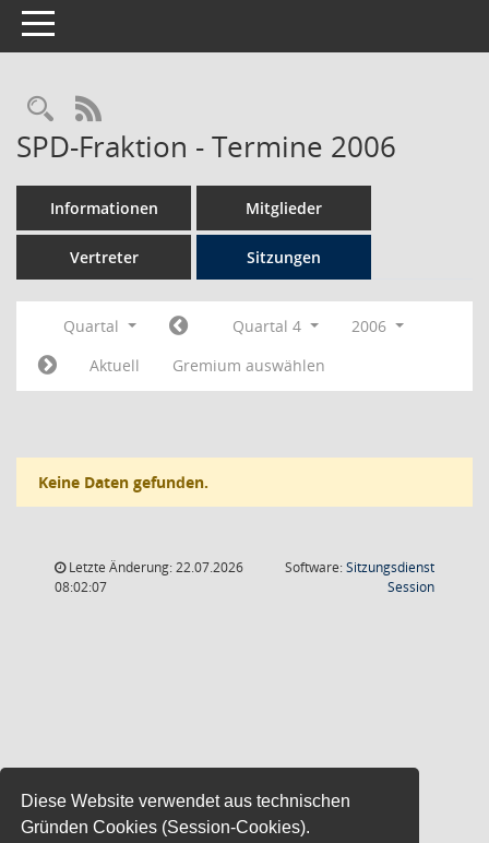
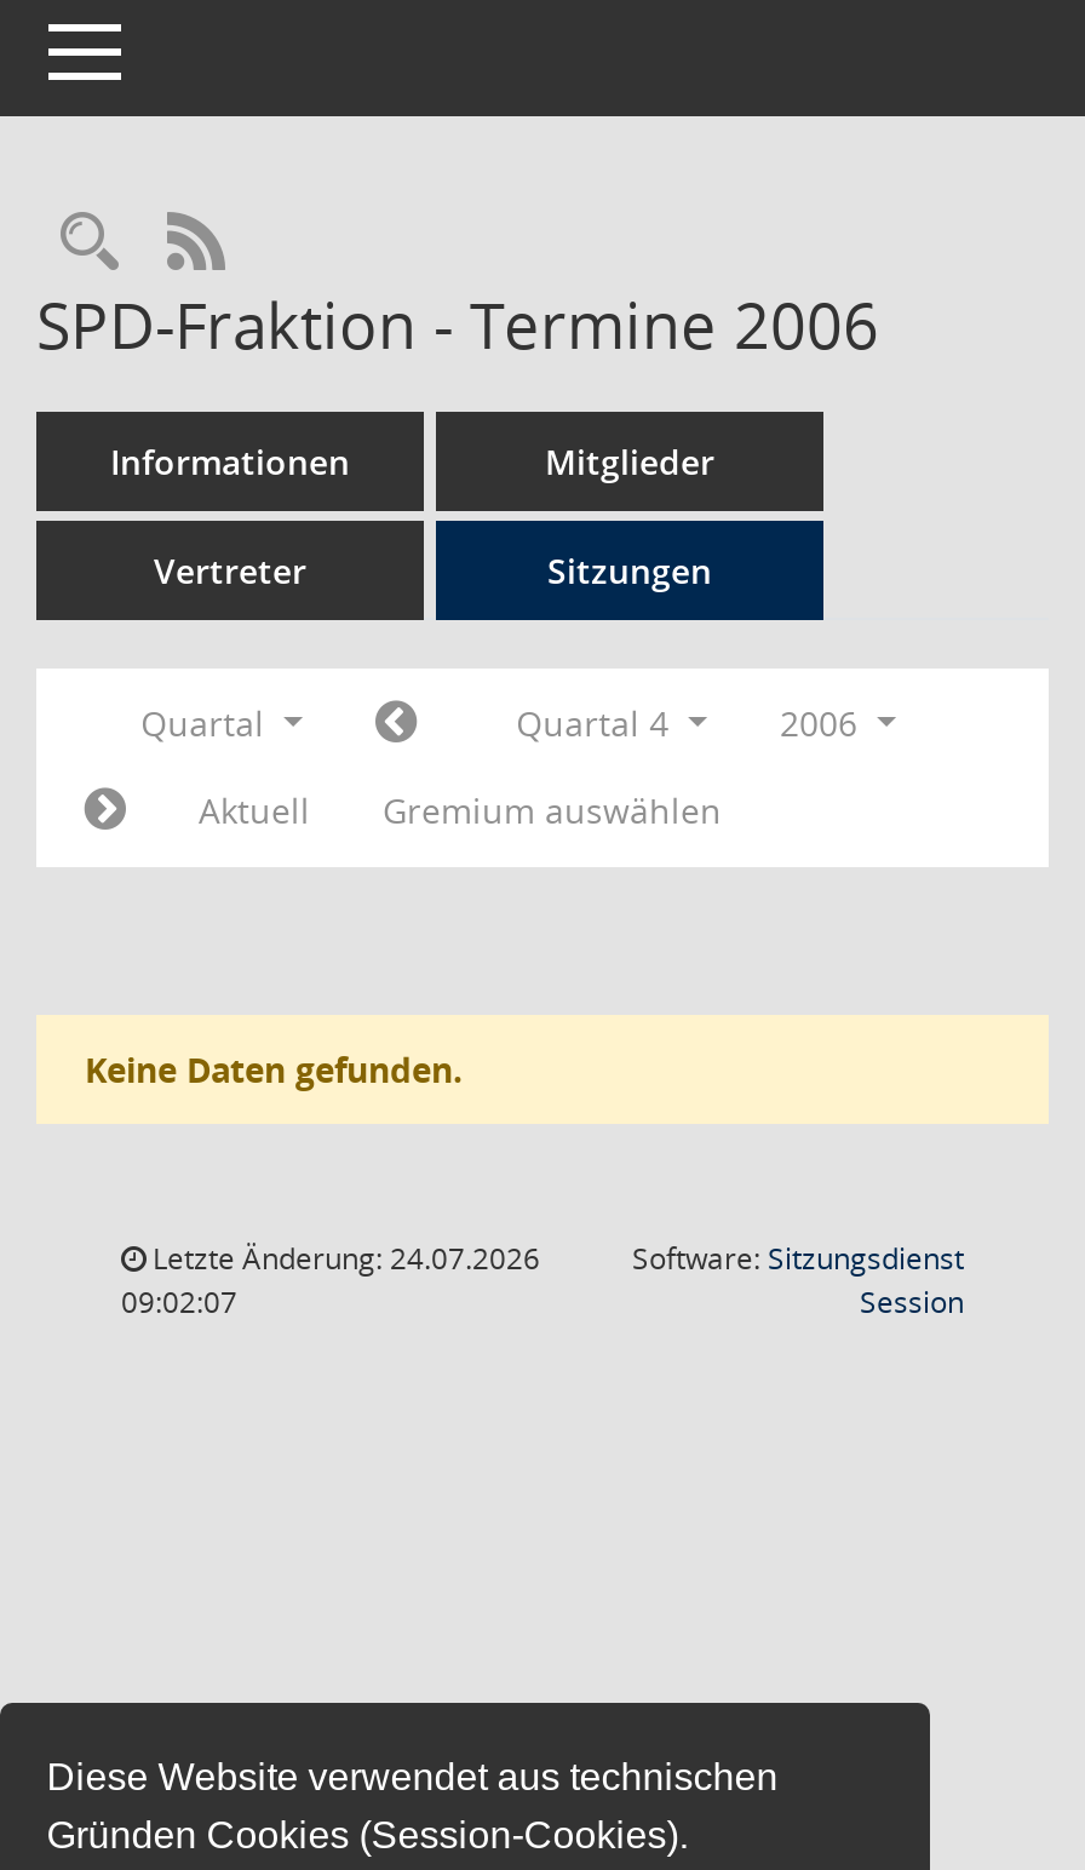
- Letzte Änderung: 22.07.2026
+ Letzte Änderung: 24.07.2026

- 08:02:07
+ 09:02:07
